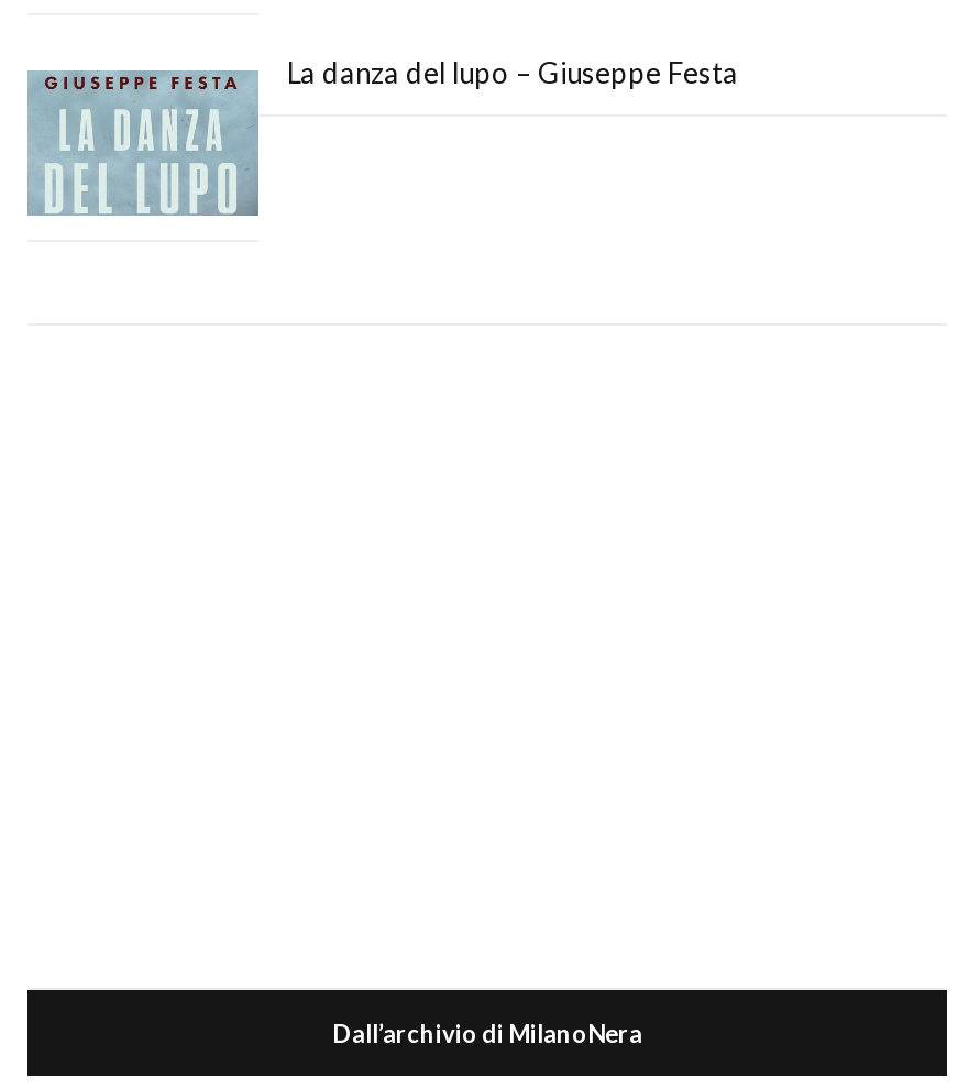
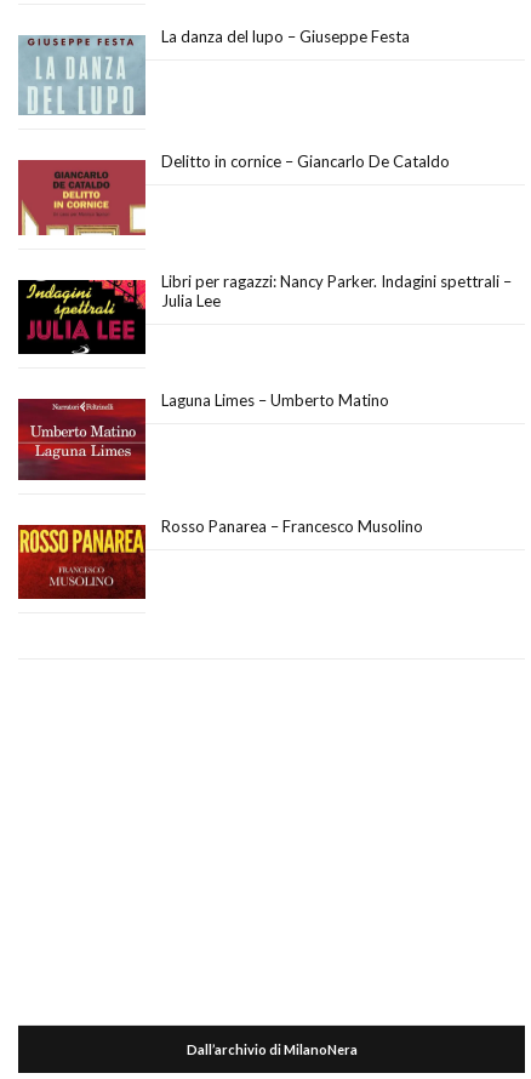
+ [image]
+ Delitto in cornice – Giancarlo De Cataldo

+ [image]
+ Libri per ragazzi: Nancy Parker. Indagini spettrali –
+ Julia Lee

+ [image]
+ Laguna Limes – Umberto Matino

+ [image]
+ Rosso Panarea – Francesco Musolino
